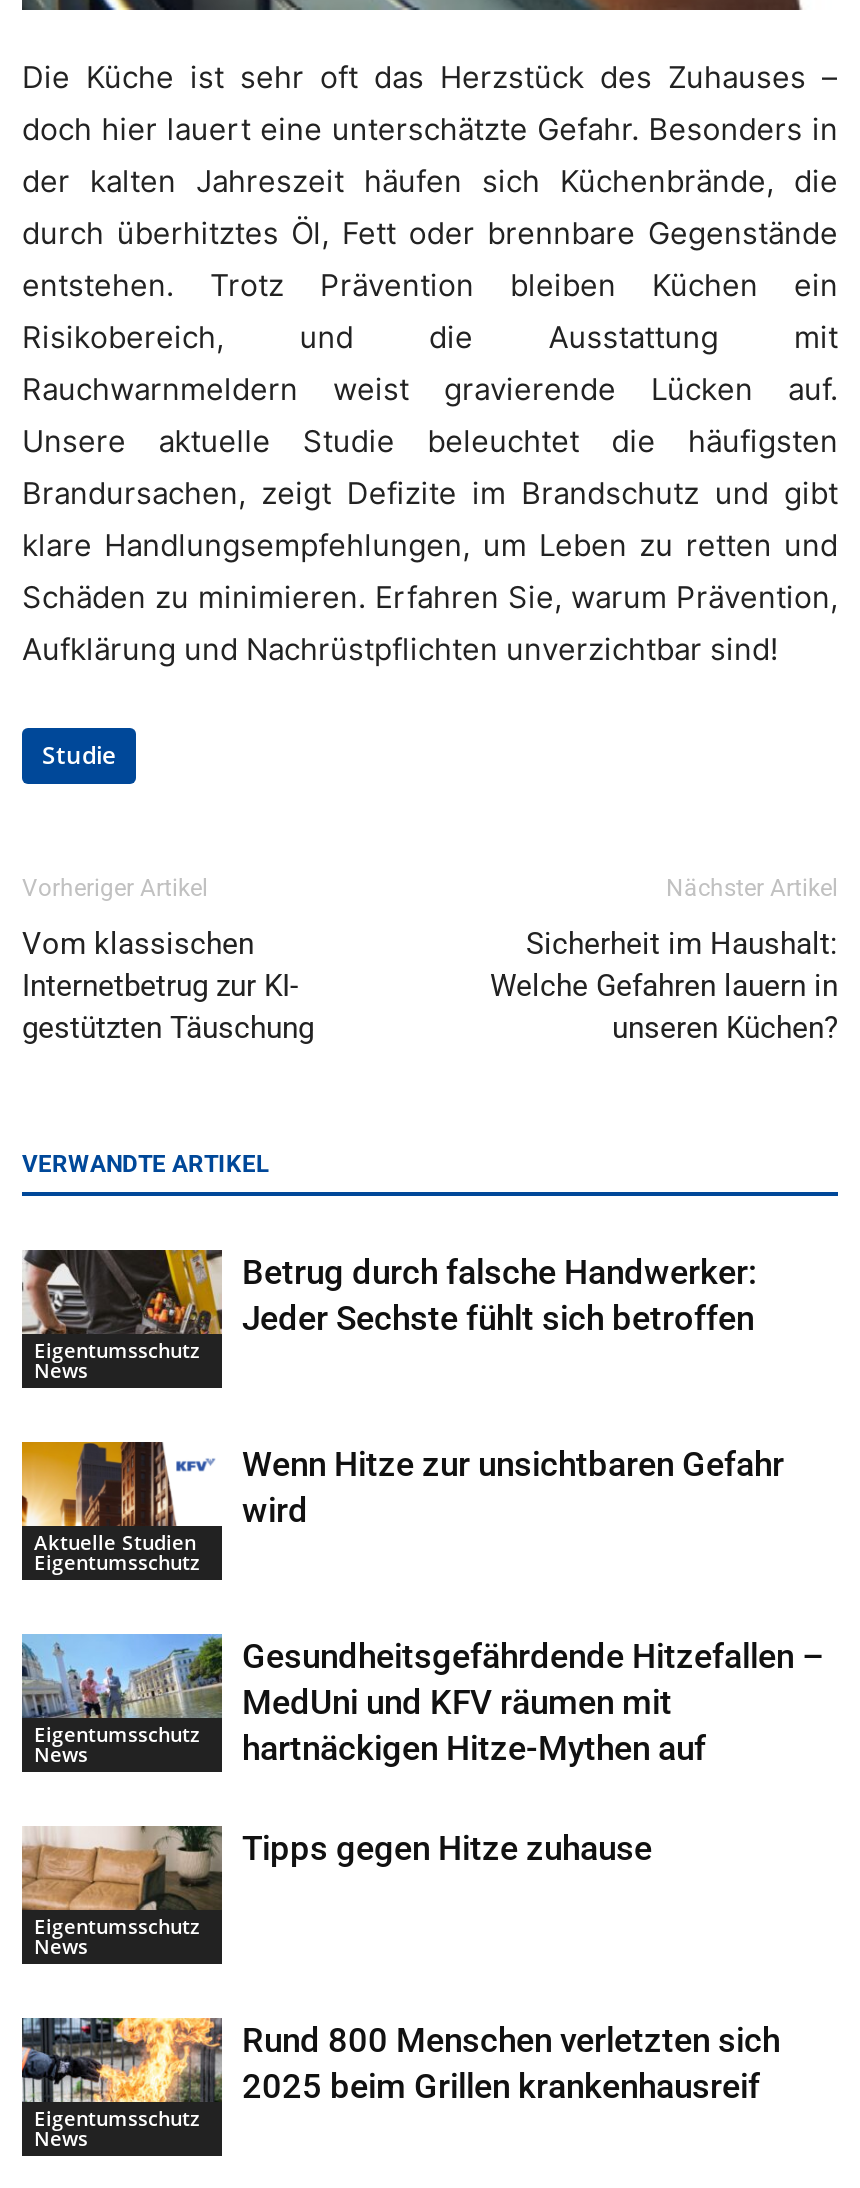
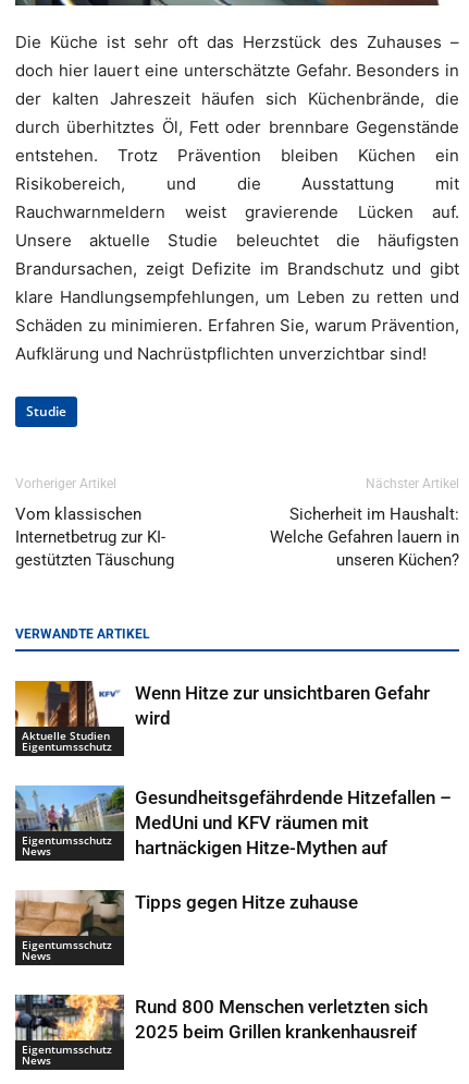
- [image]
- Eigentumsschutz
- News

- Betrug durch falsche Handwerker:
- Jeder Sechste fühlt sich betroffen
